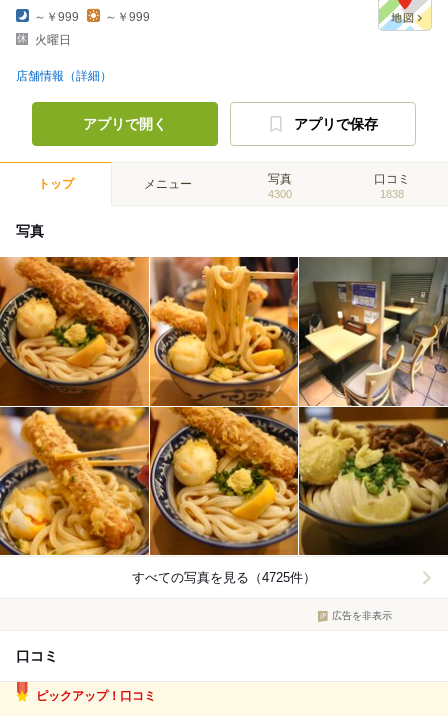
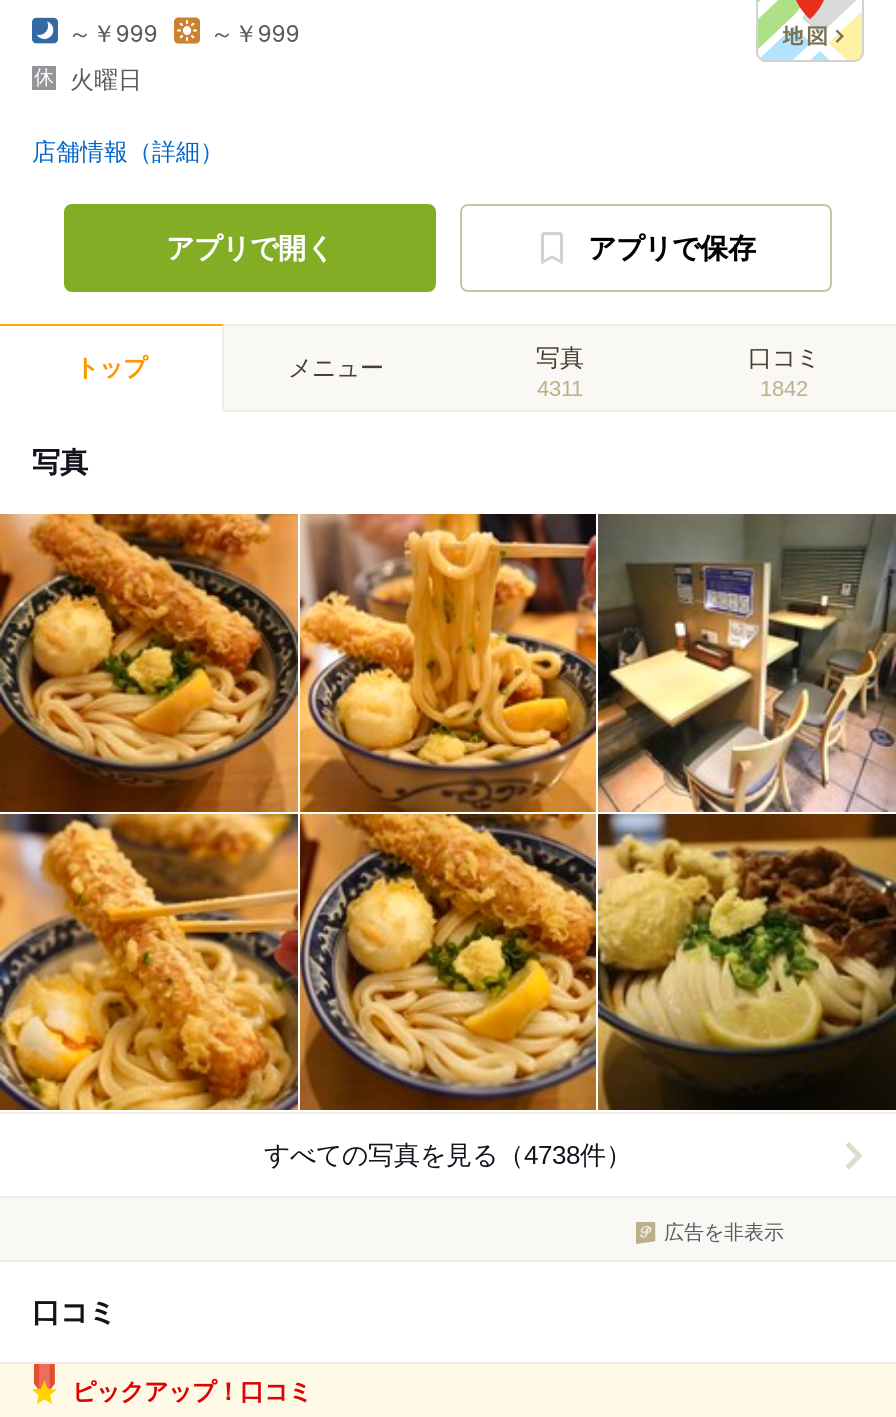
- 4300
+ 4311

- 1838
+ 1842

- すべての写真を見る（4725件）
+ すべての写真を見る（4738件）
